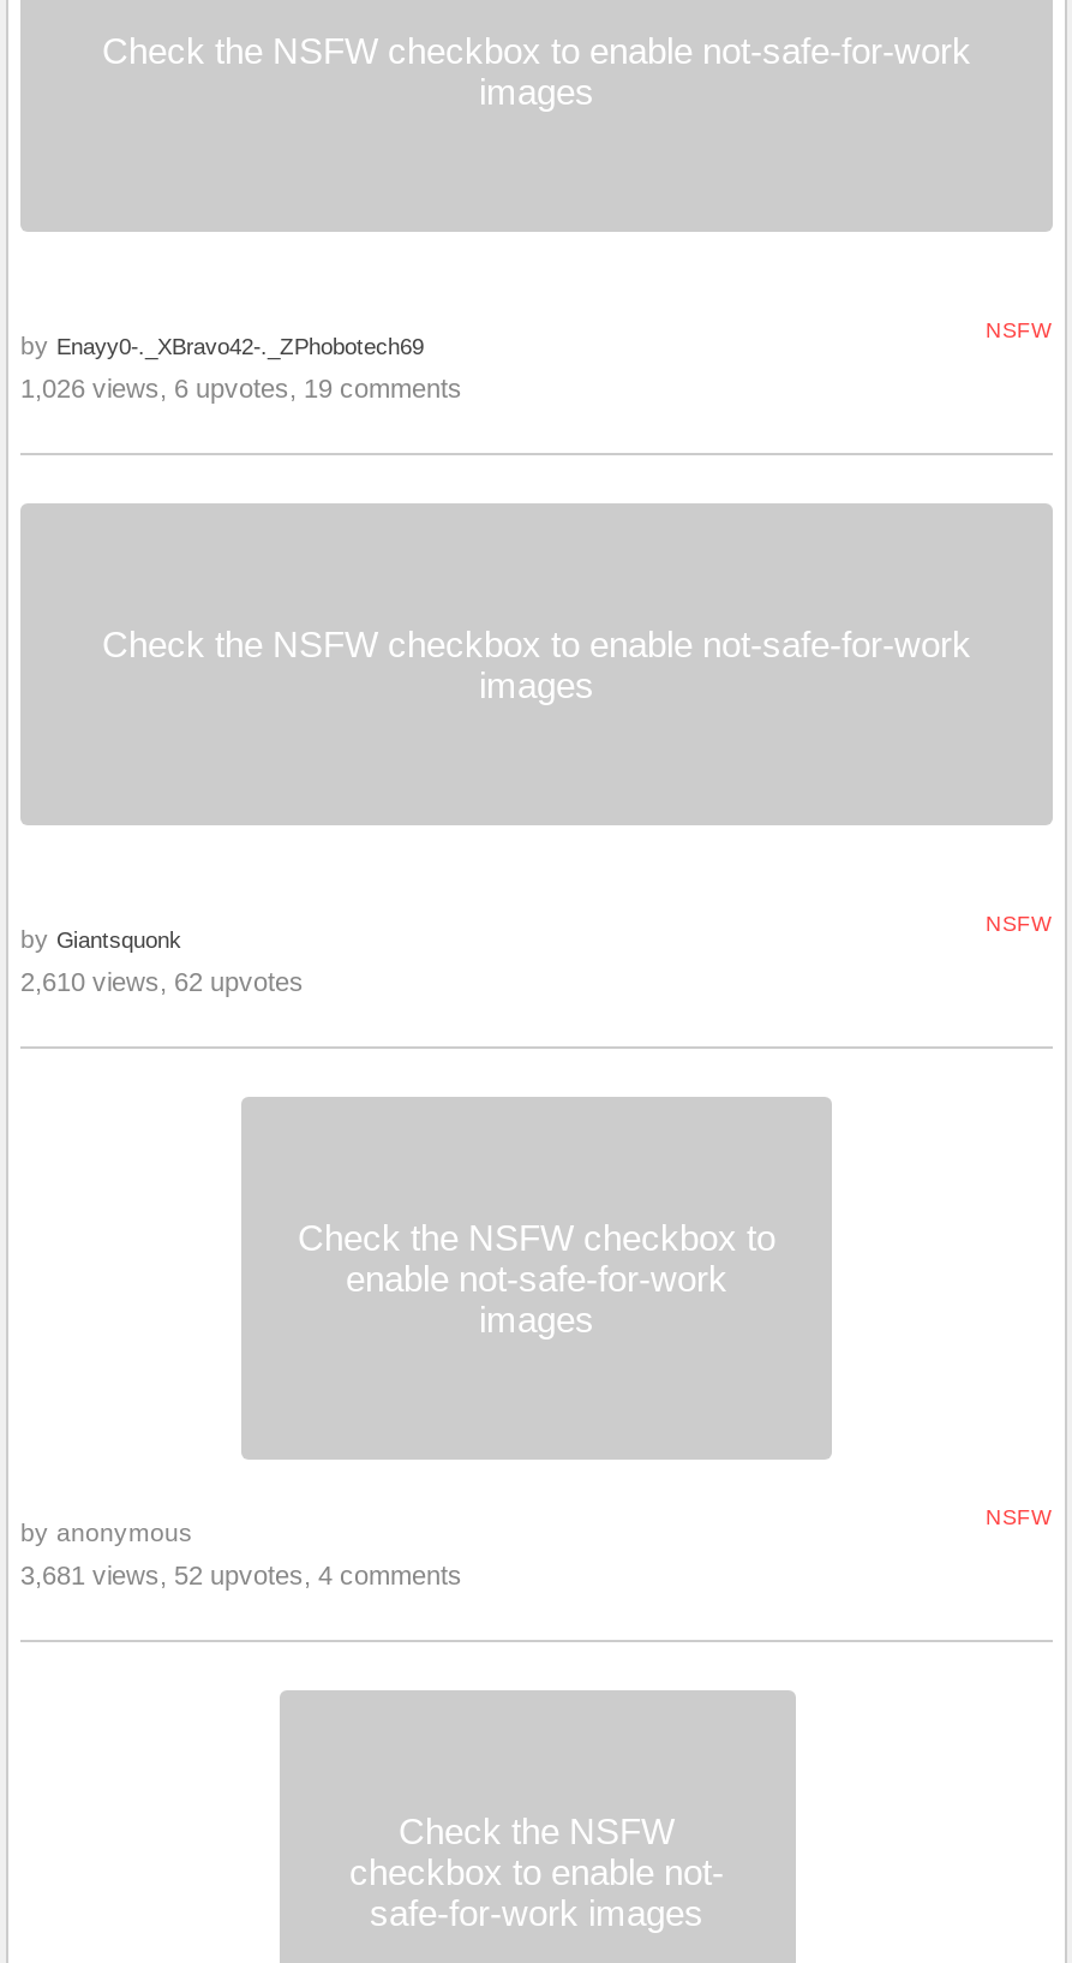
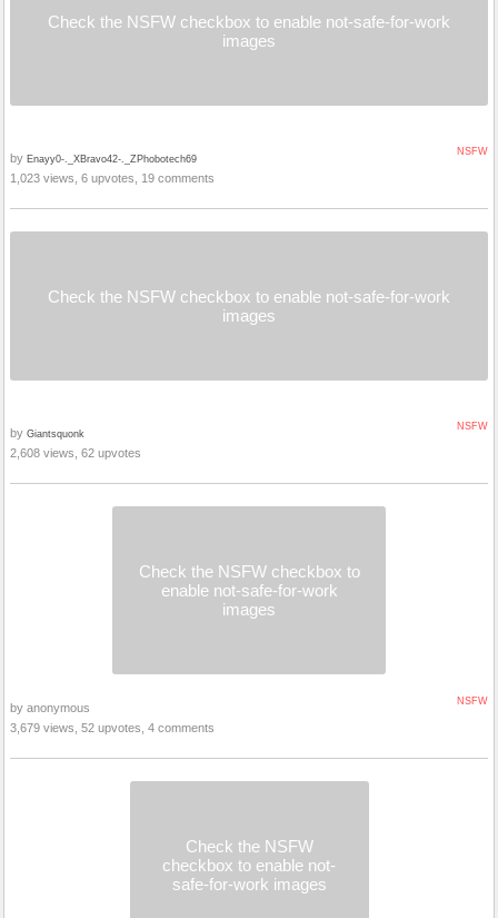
- 1,026 views, 6 upvotes, 19 comments
+ 1,023 views, 6 upvotes, 19 comments

- 2,610 views, 62 upvotes
+ 2,608 views, 62 upvotes

- 3,681 views, 52 upvotes, 4 comments
+ 3,679 views, 52 upvotes, 4 comments
